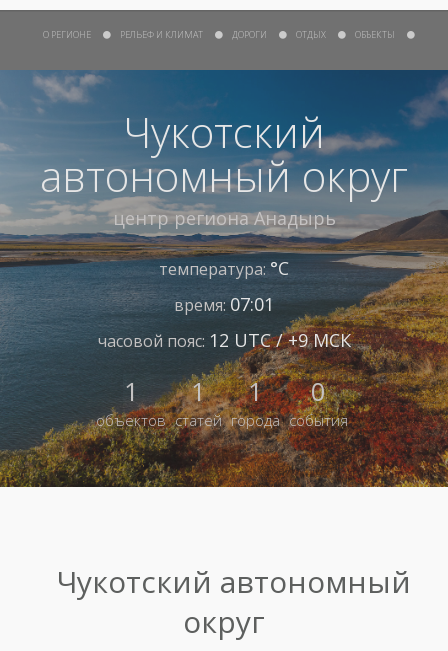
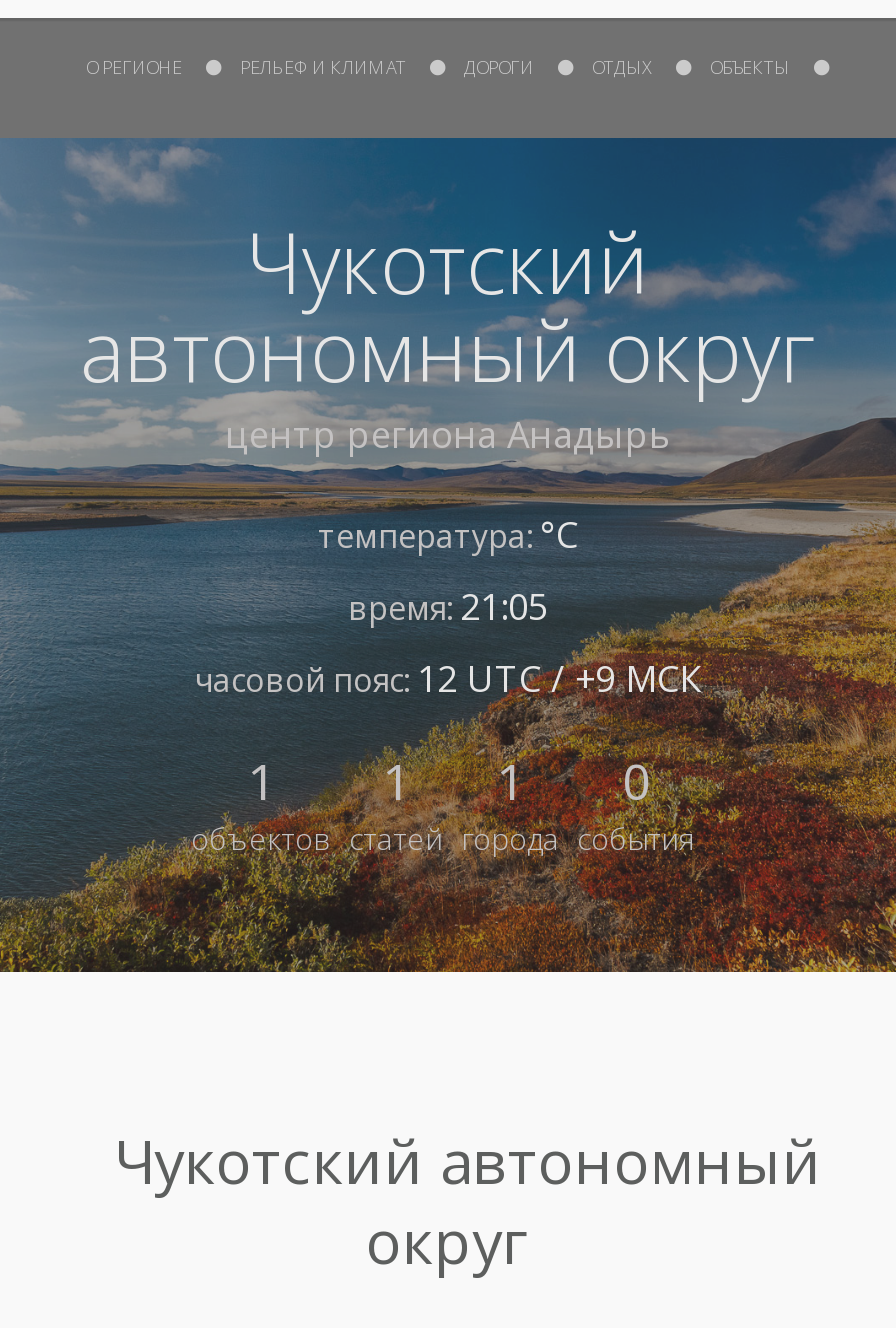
- время: 07:01
+ время: 21:05
